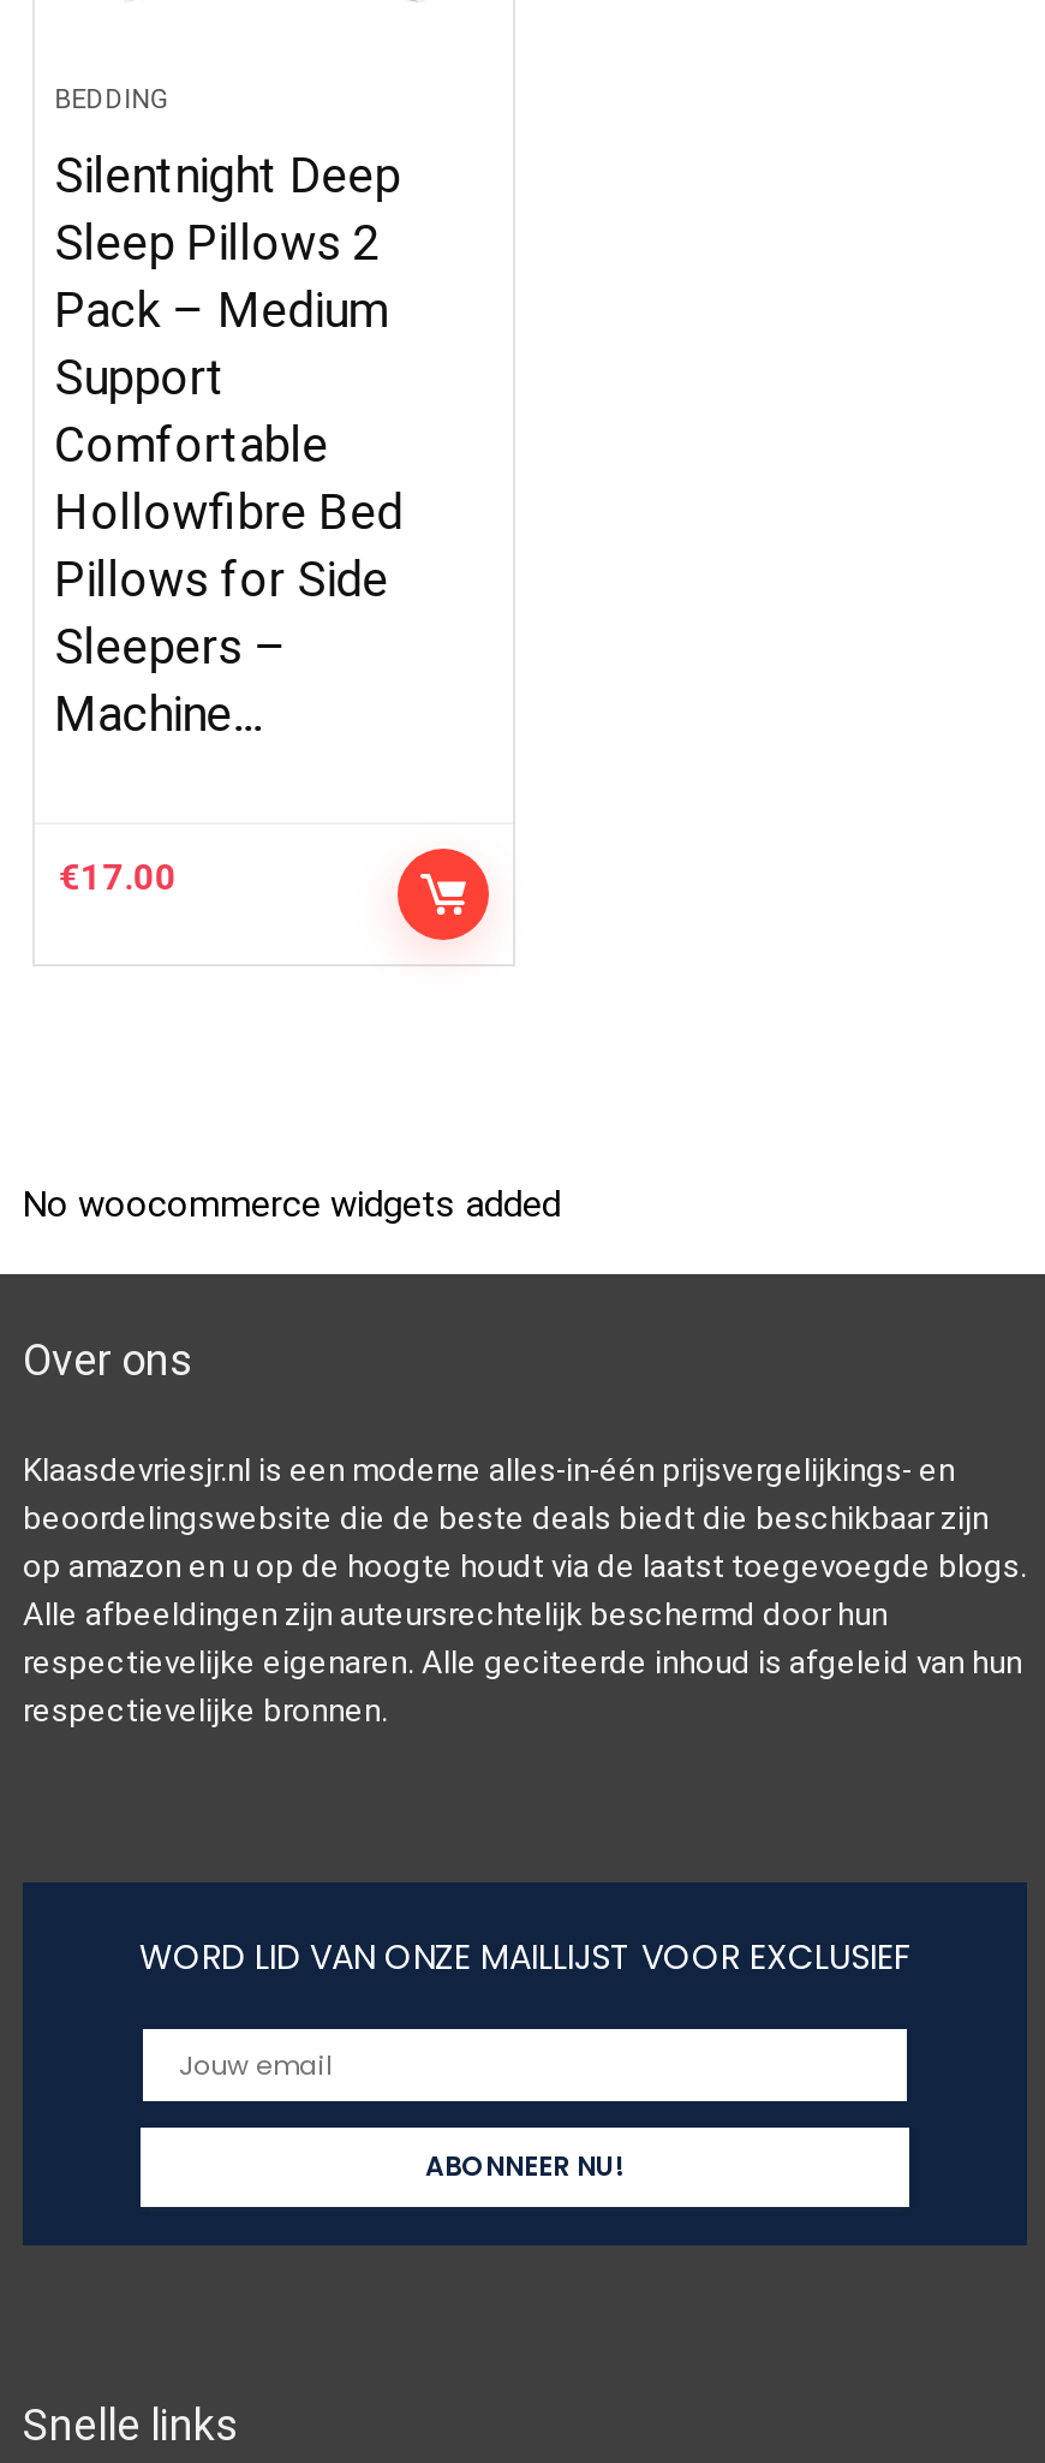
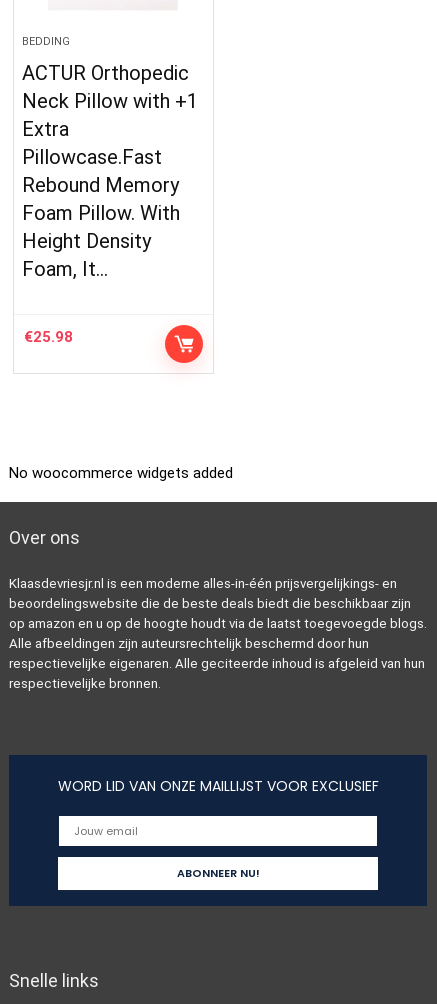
- Silentnight Deep
- Sleep Pillows 2
- Pack – Medium
- Support
- Comfortable
- Hollowfibre Bed
- Pillows for Side
- Sleepers –
- Machine…
+ ACTUR Orthopedic
+ Neck Pillow with +1
+ Extra
+ Pillowcase.Fast
+ Rebound Memory
+ Foam Pillow. With
+ Height Density
+ Foam, It…

- €17.00
+ €25.98
